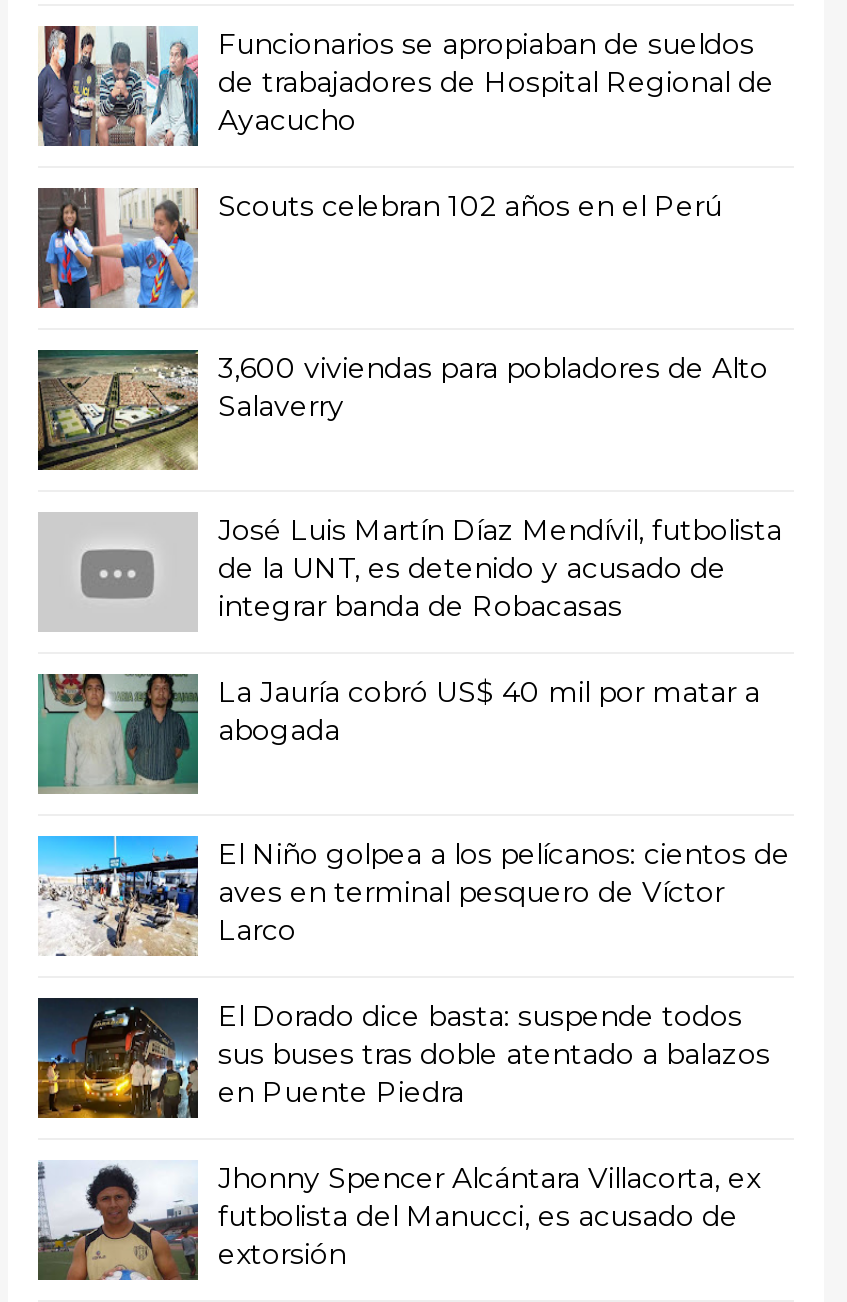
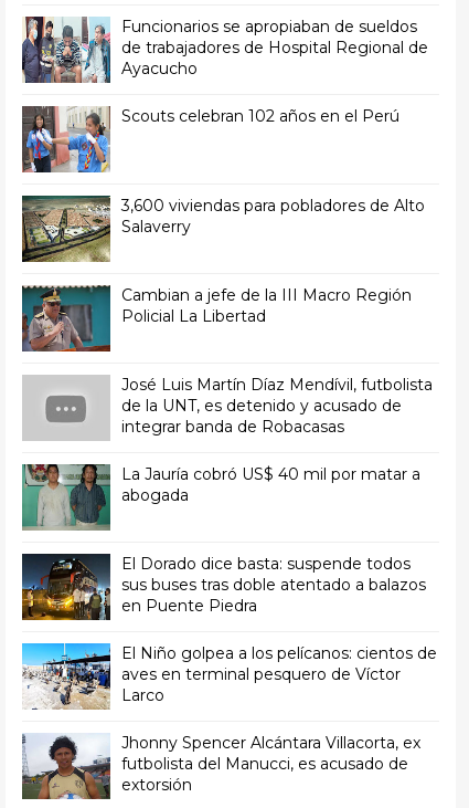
+ [image]
+ Cambian a jefe de la III Macro Región
+ Policial La Libertad

moved down: [image] | El Niño golpea a los pelícanos: cientos de | aves en terminal pesquero de Víctor | Larco
